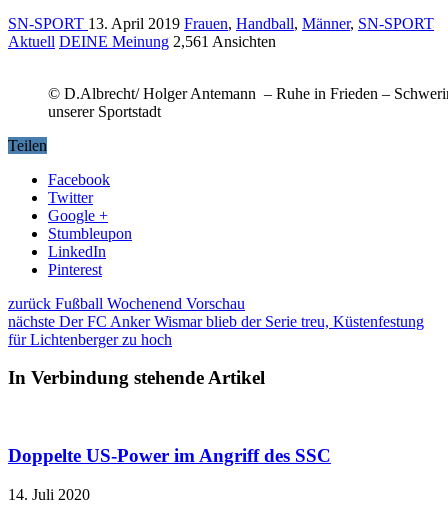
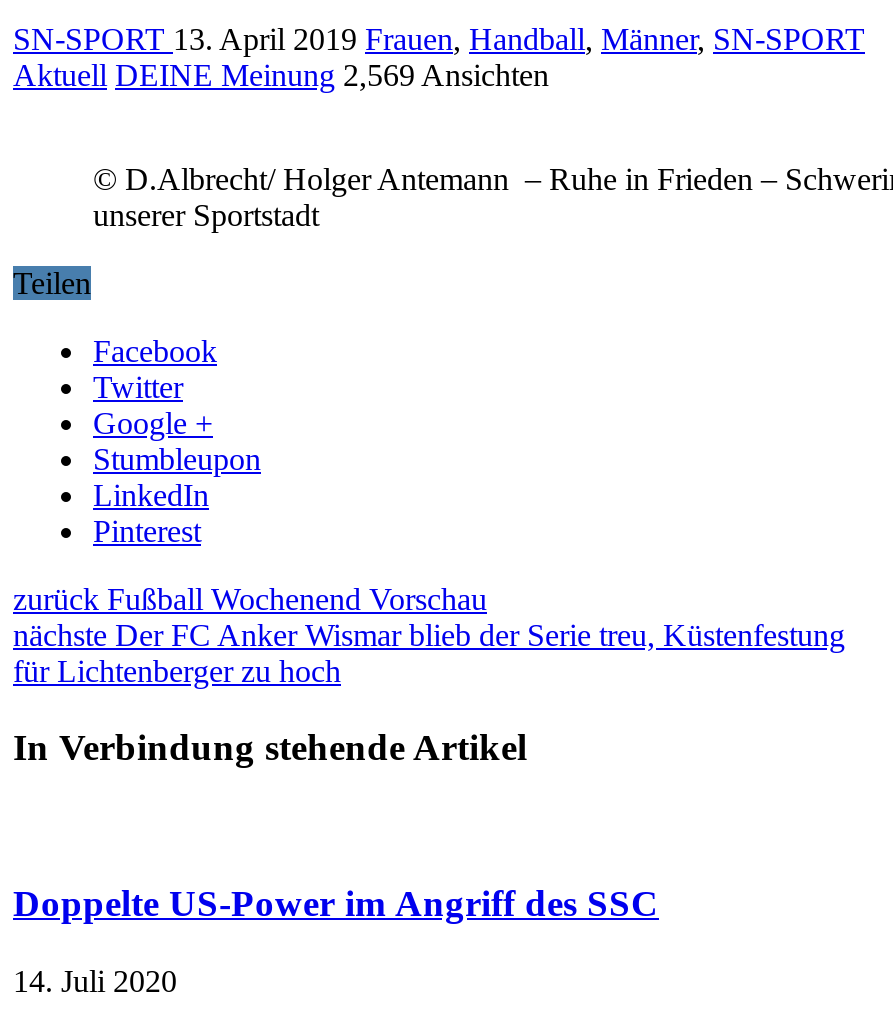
- Aktuell DEINE Meinung 2,561 Ansichten
+ Aktuell DEINE Meinung 2,569 Ansichten
